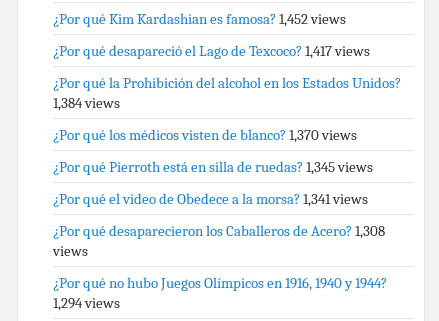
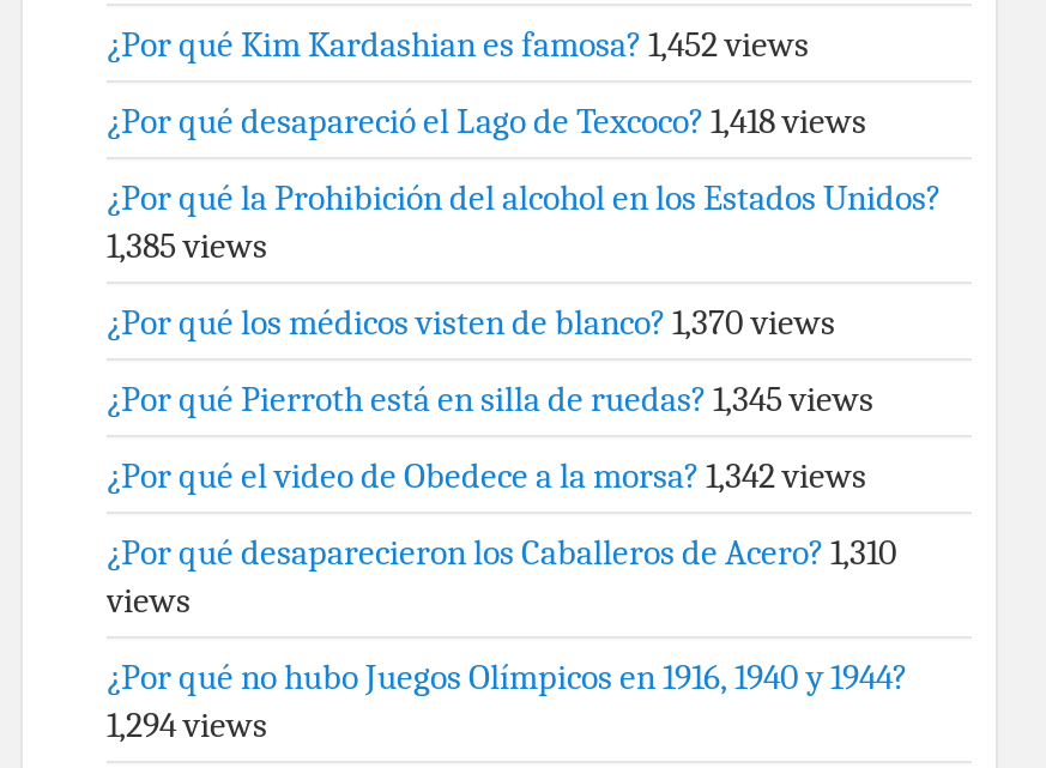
- ¿Por qué desapareció el Lago de Texcoco? 1,417 views
+ ¿Por qué desapareció el Lago de Texcoco? 1,418 views

- 1,384 views
+ 1,385 views

- ¿Por qué el video de Obedece a la morsa? 1,341 views
+ ¿Por qué el video de Obedece a la morsa? 1,342 views

- ¿Por qué desaparecieron los Caballeros de Acero? 1,308
+ ¿Por qué desaparecieron los Caballeros de Acero? 1,310
